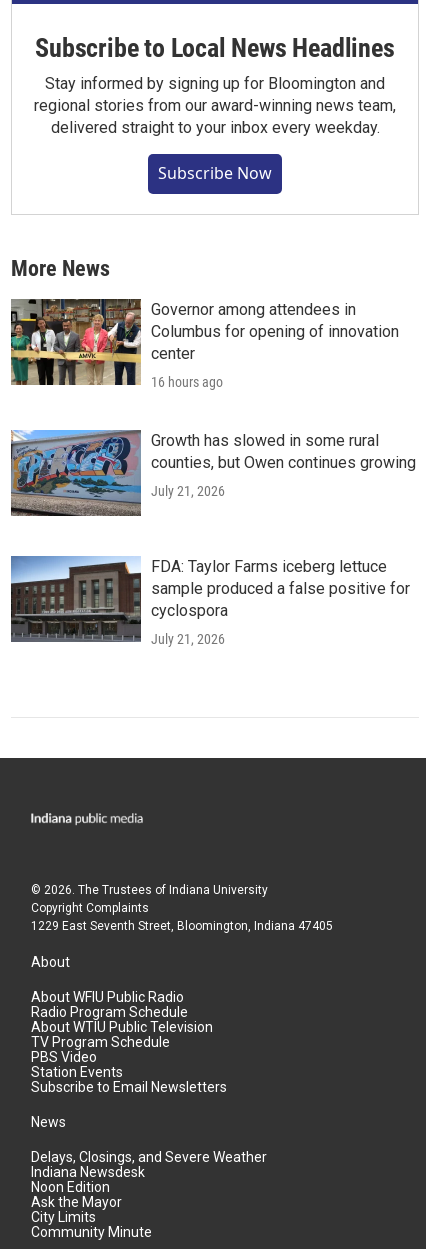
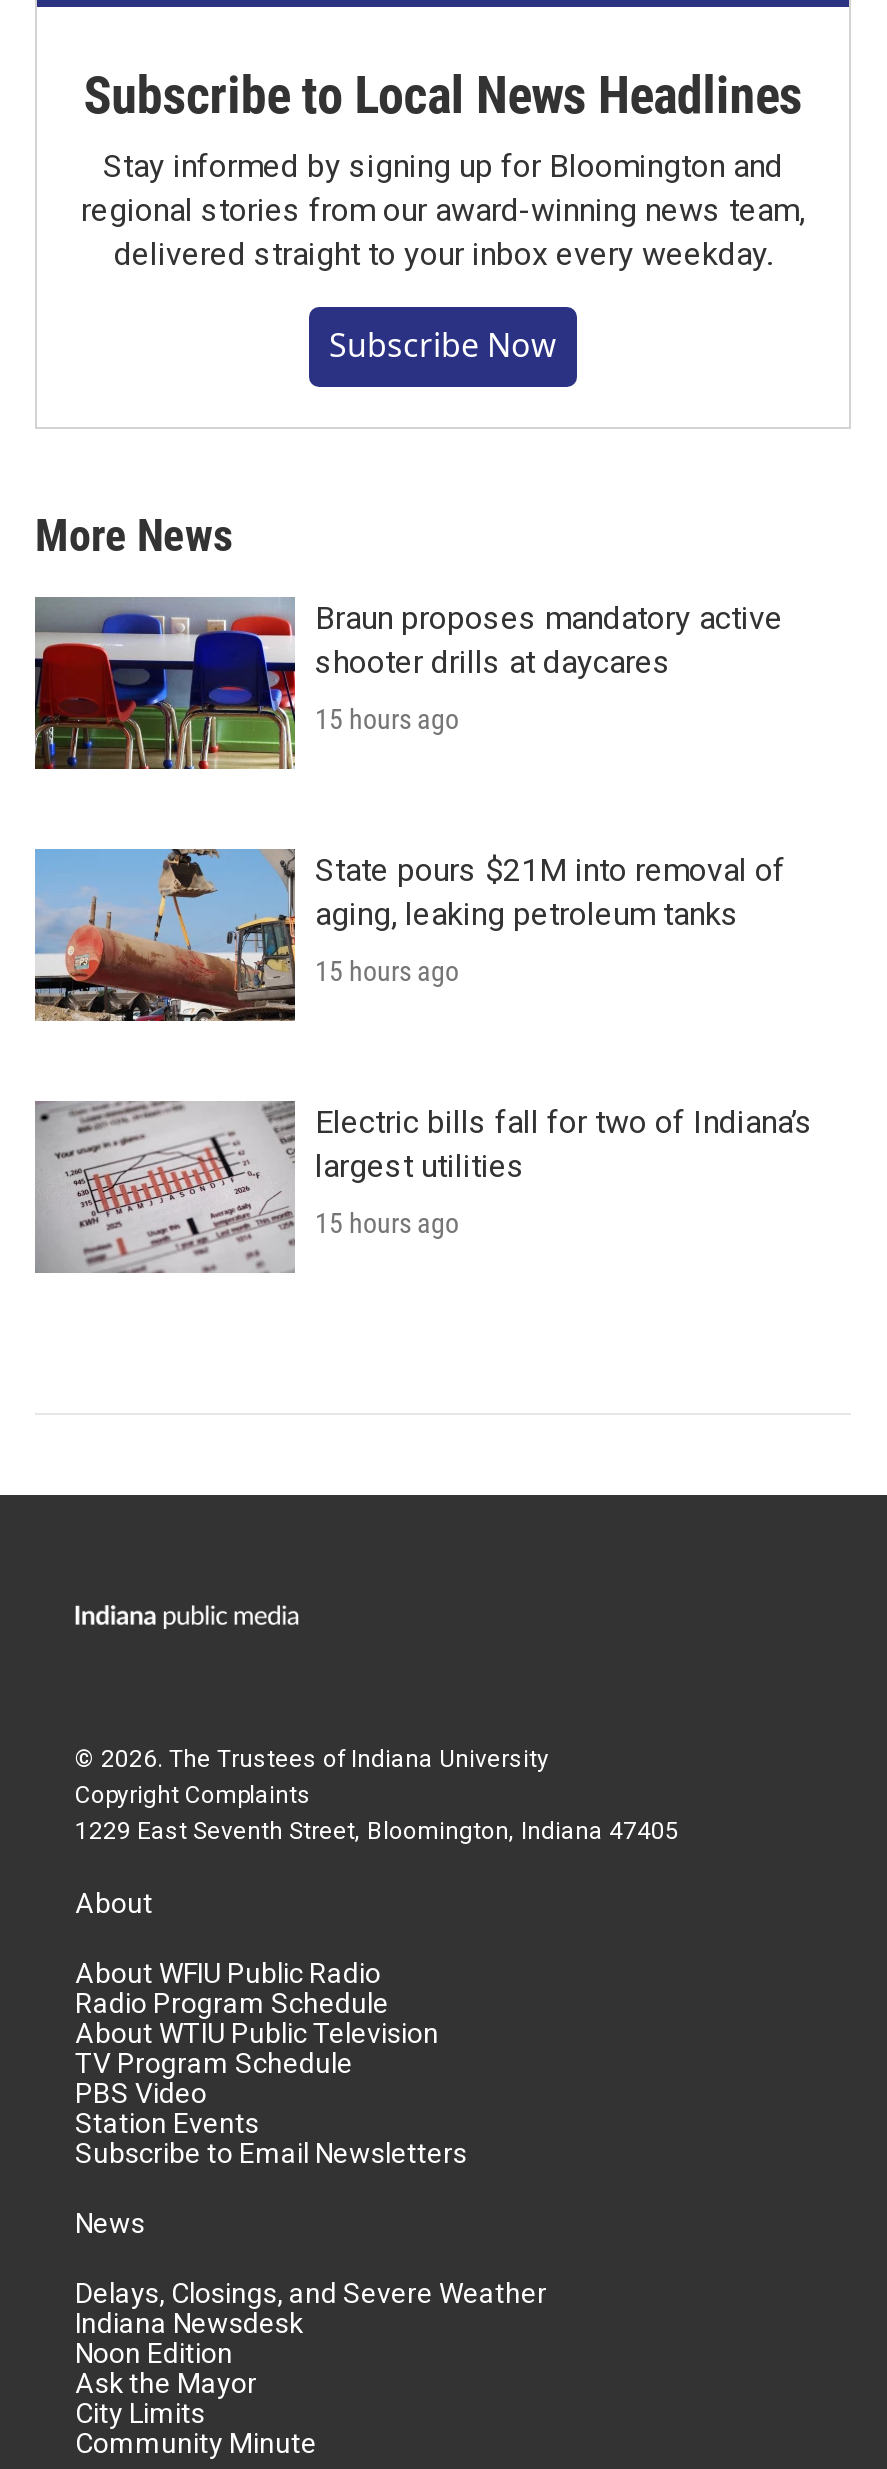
- [image]
- Governor among attendees in
- Columbus for opening of innovation
- center
+ [image]
+ Braun proposes mandatory active
+ shooter drills at daycares

- 16 hours ago
+ 15 hours ago

- [image]
- Growth has slowed in some rural
- counties, but Owen continues growing
+ [image]
+ State pours $21M into removal of
+ aging, leaking petroleum tanks

- July 21, 2026
+ 15 hours ago

- [image]
- FDA: Taylor Farms iceberg lettuce
- sample produced a false positive for
- cyclospora
+ [image]
+ Electric bills fall for two of Indiana’s
+ largest utilities

- July 21, 2026
+ 15 hours ago
